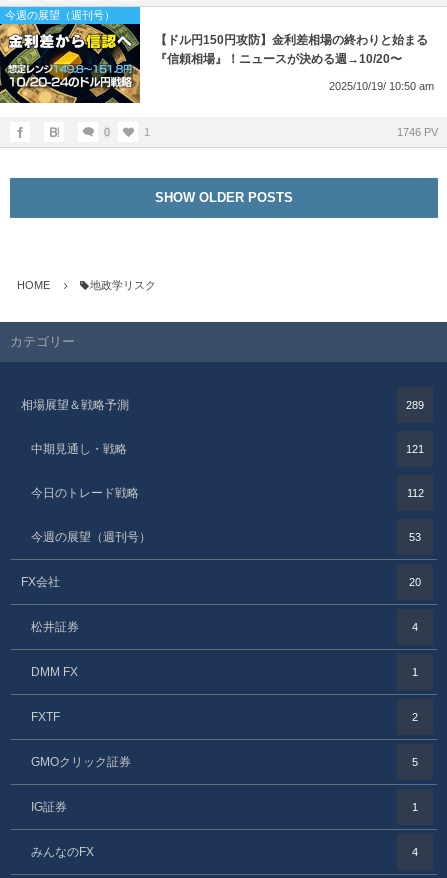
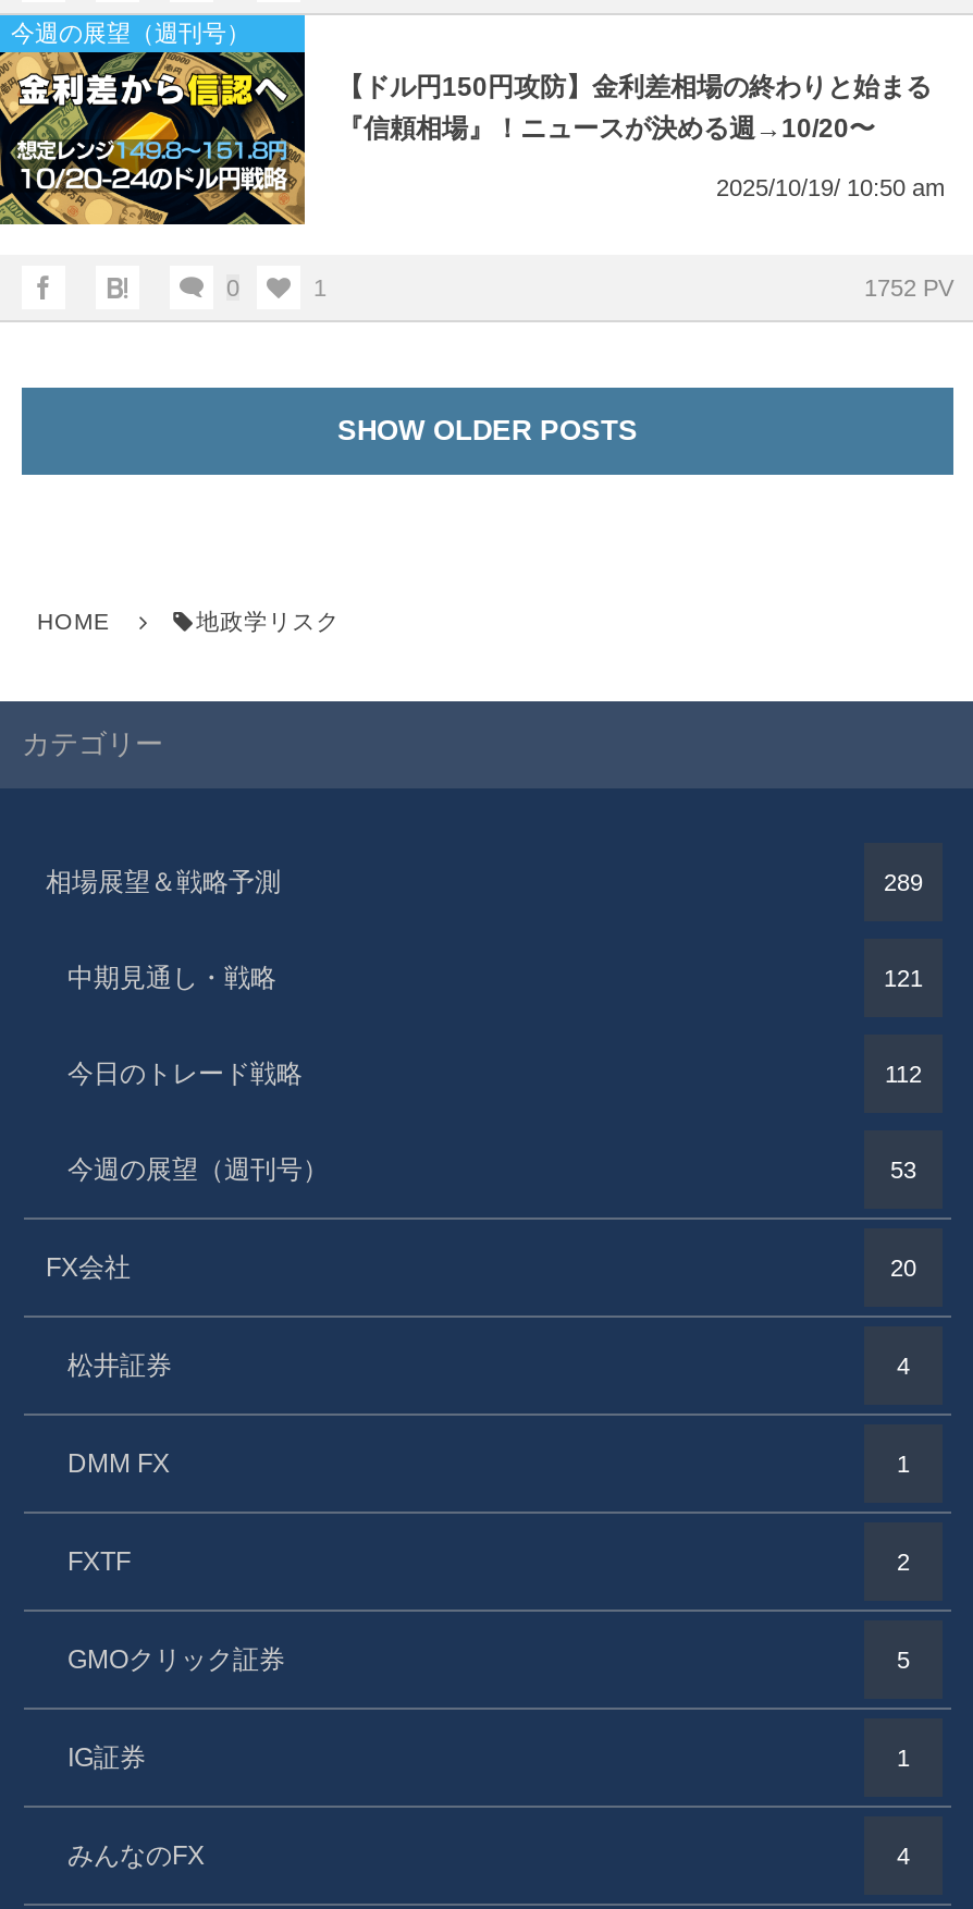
- 1746 PV
+ 1752 PV
